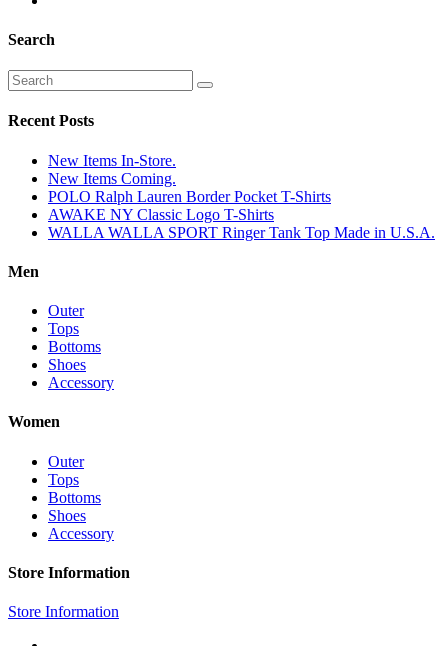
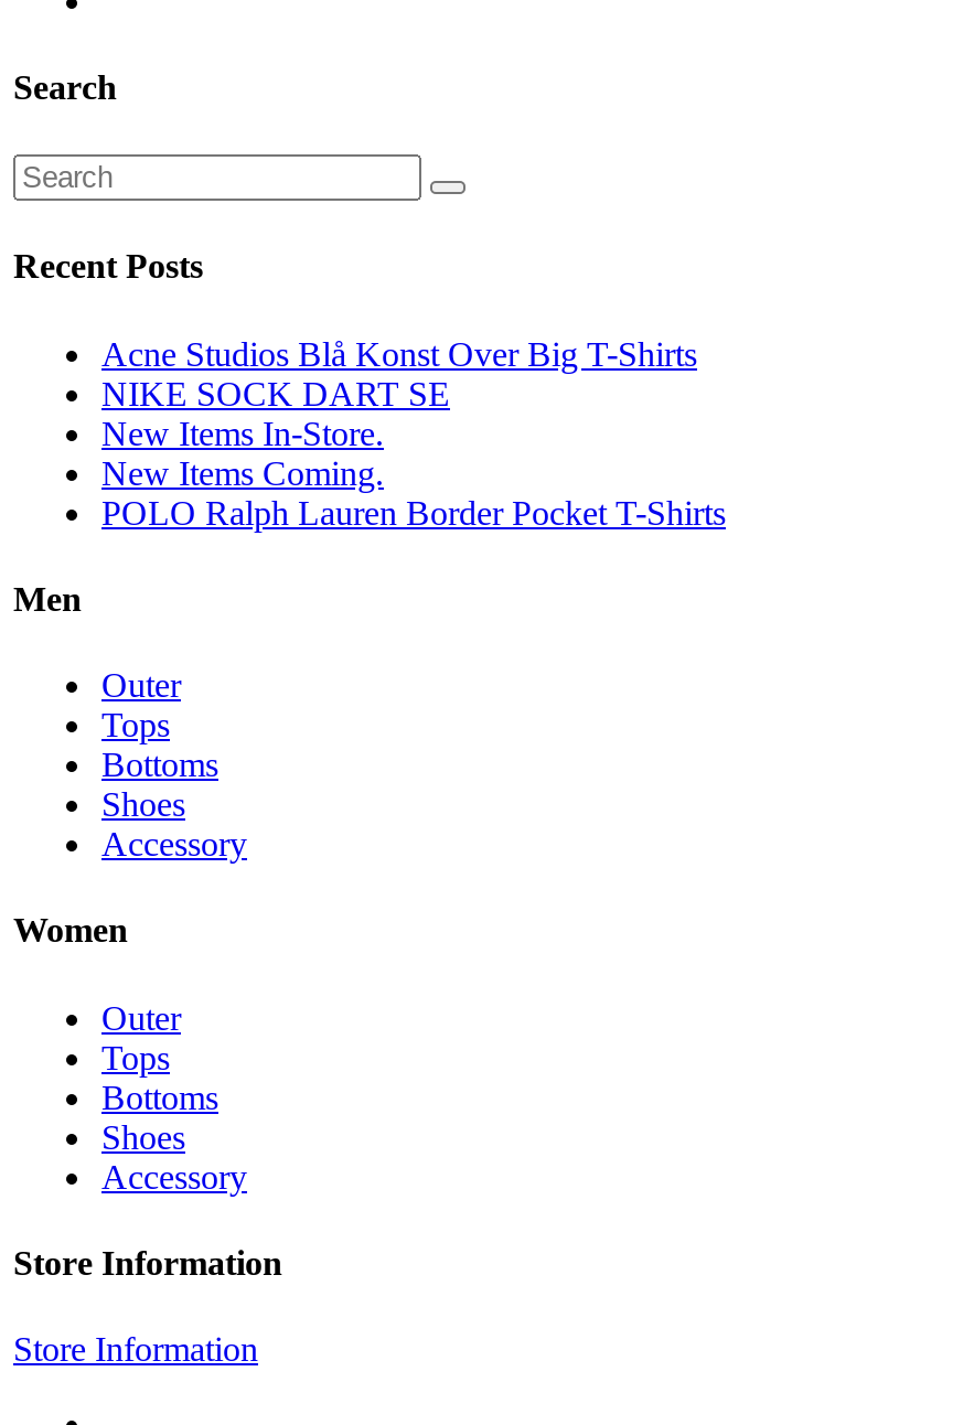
+ Acne Studios Blå Konst Over Big T-Shirts
+ NIKE SOCK DART SE

moved down: New Items In-Store. | New Items Coming. | POLO Ralph Lauren Border Pocket T-Shirts

- AWAKE NY Classic Logo T-Shirts
- WALLA WALLA SPORT Ringer Tank Top Made in U.S.A.
